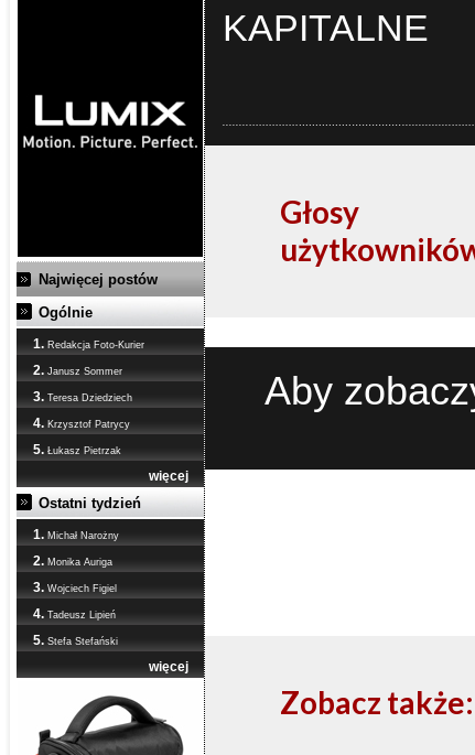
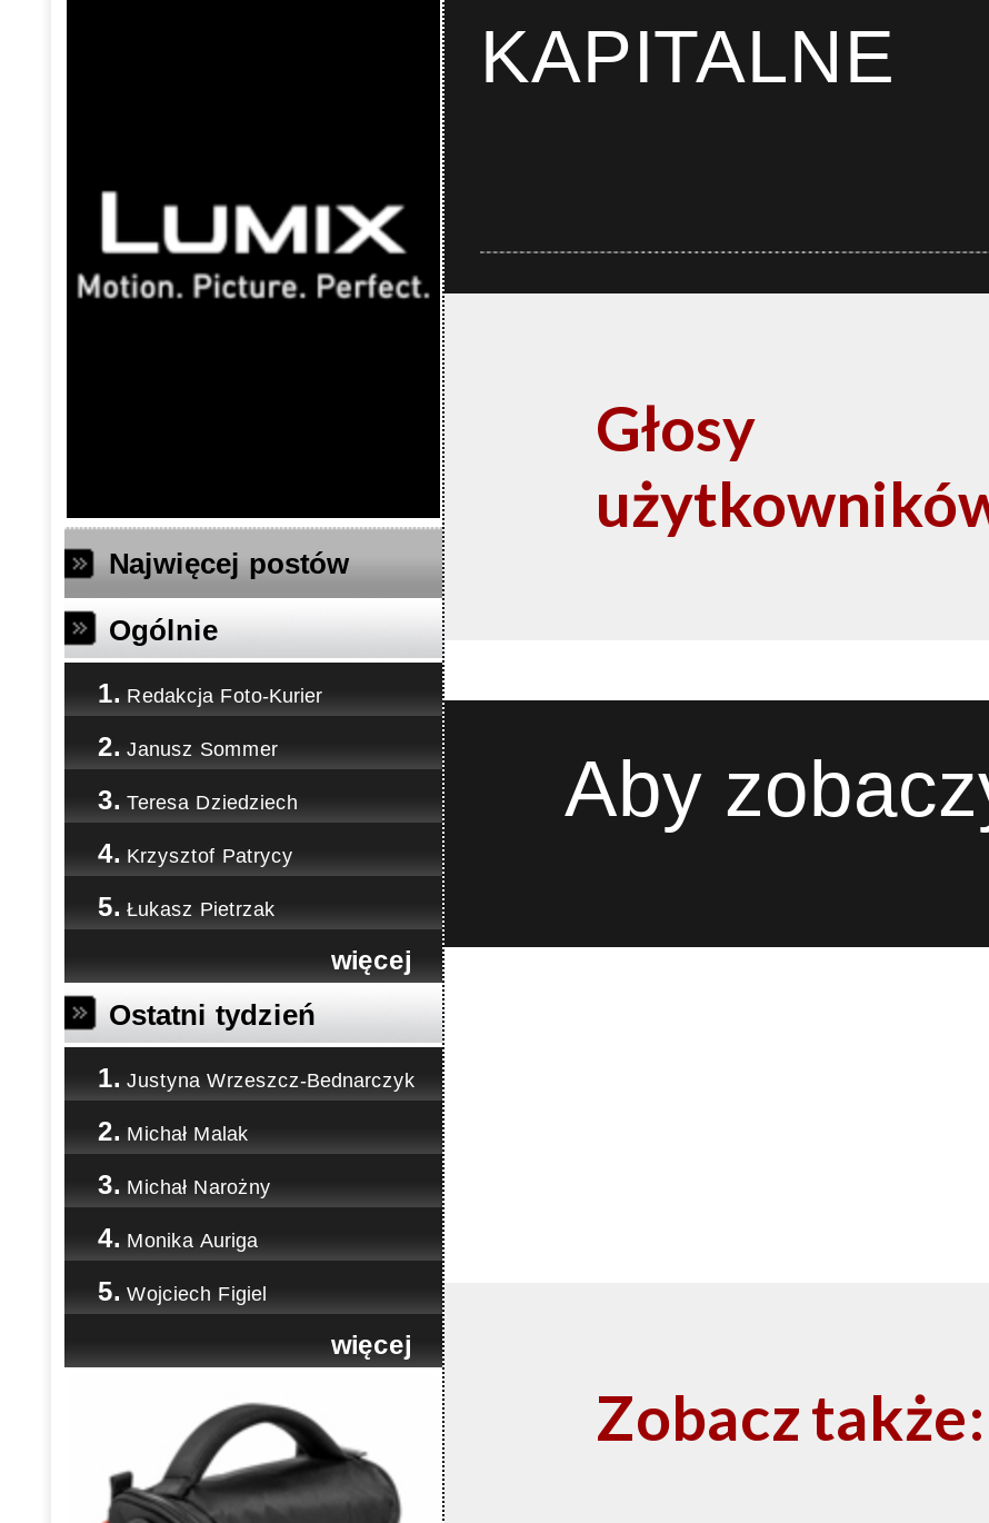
- 1. Michał Narożny
+ 1. Justyna Wrzeszcz-Bednarczyk

- 2. Monika Auriga
+ 2. Michał Malak

- 3. Wojciech Figiel
+ 3. Michał Narożny

- 4. Tadeusz Lipień
+ 4. Monika Auriga

- 5. Stefa Stefański
+ 5. Wojciech Figiel
